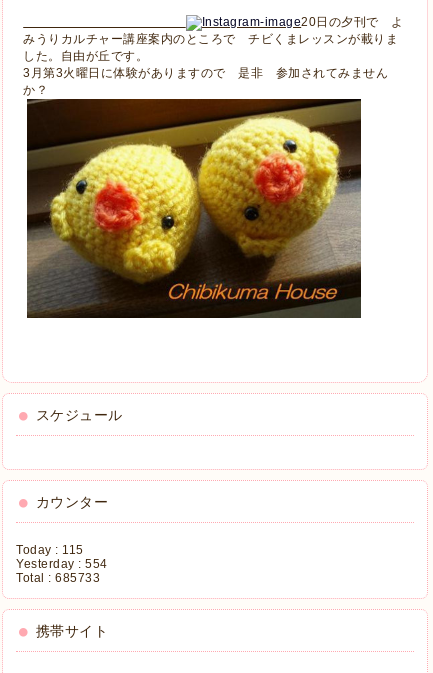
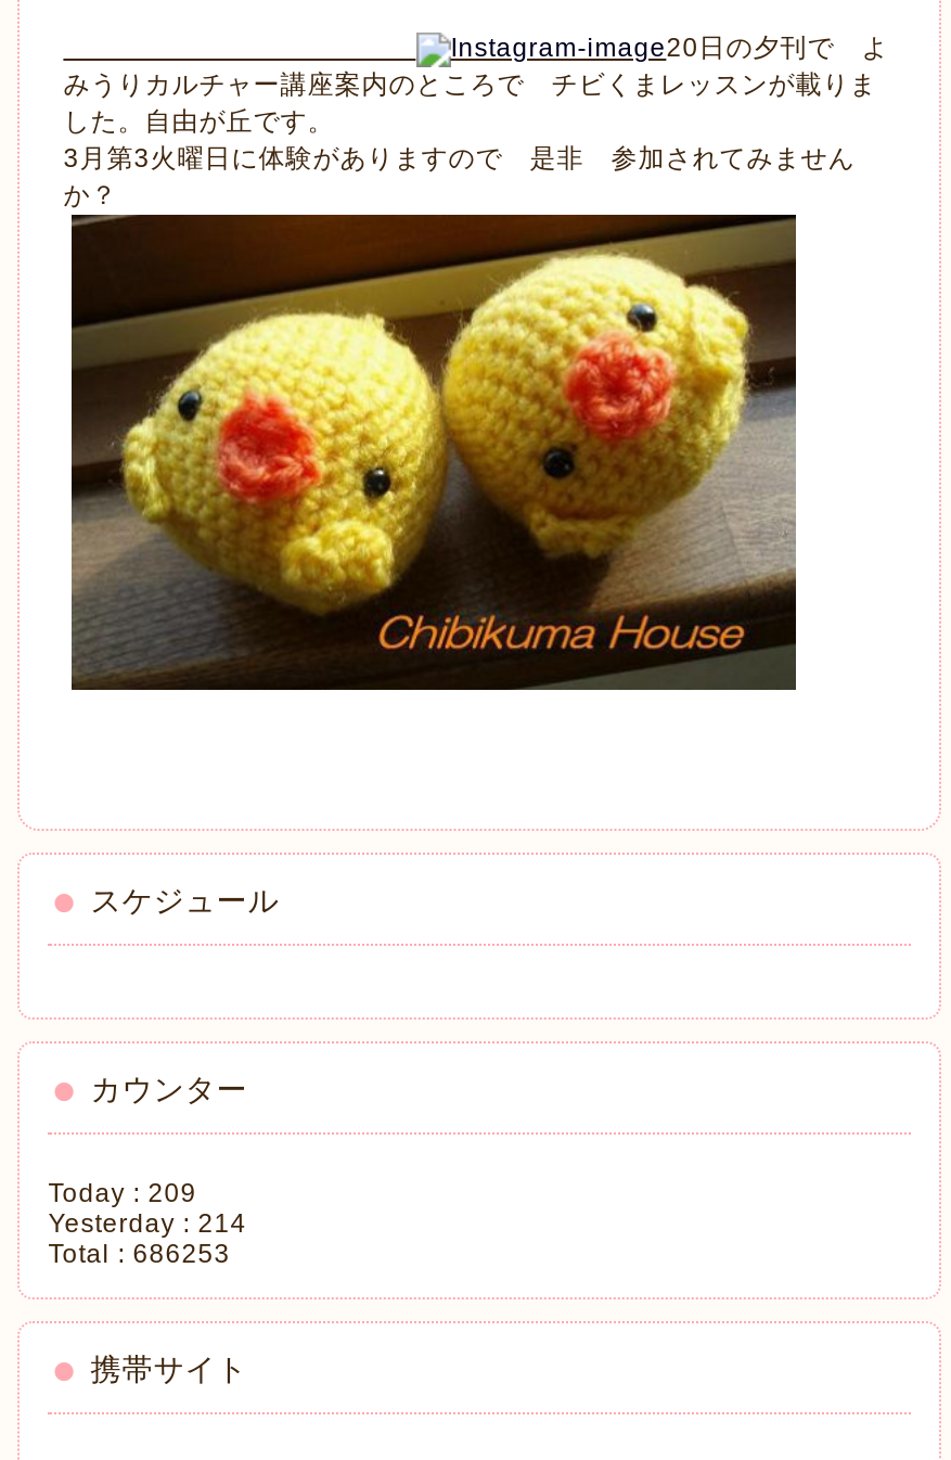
- Today : 115
+ Today : 209

- Yesterday : 554
+ Yesterday : 214

- Total : 685733
+ Total : 686253
